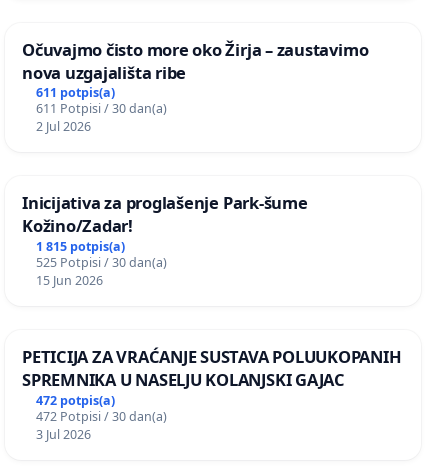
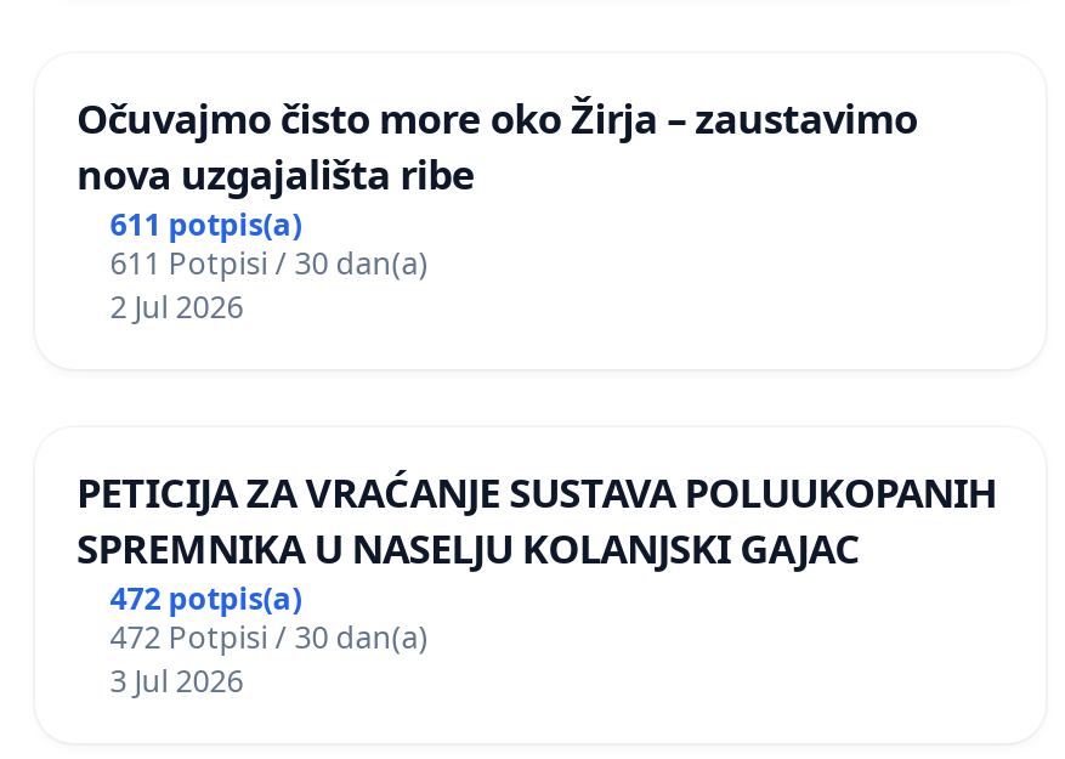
- Inicijativa za proglašenje Park-šume
- Kožino/Zadar!
- 1 815 potpis(a)
- 525 Potpisi / 30 dan(a)
- 15 Jun 2026
